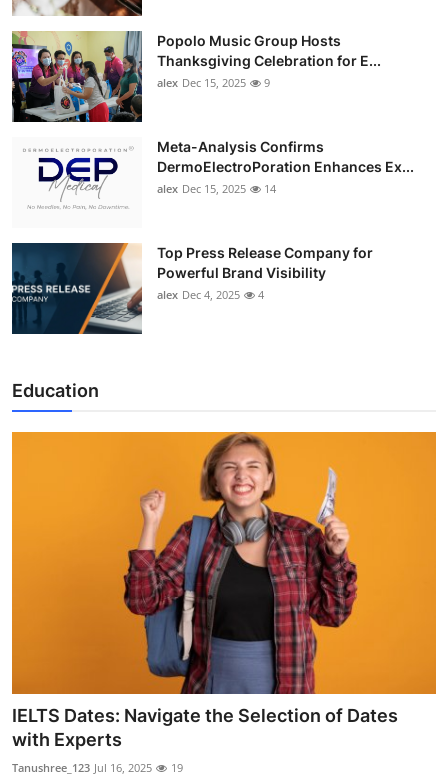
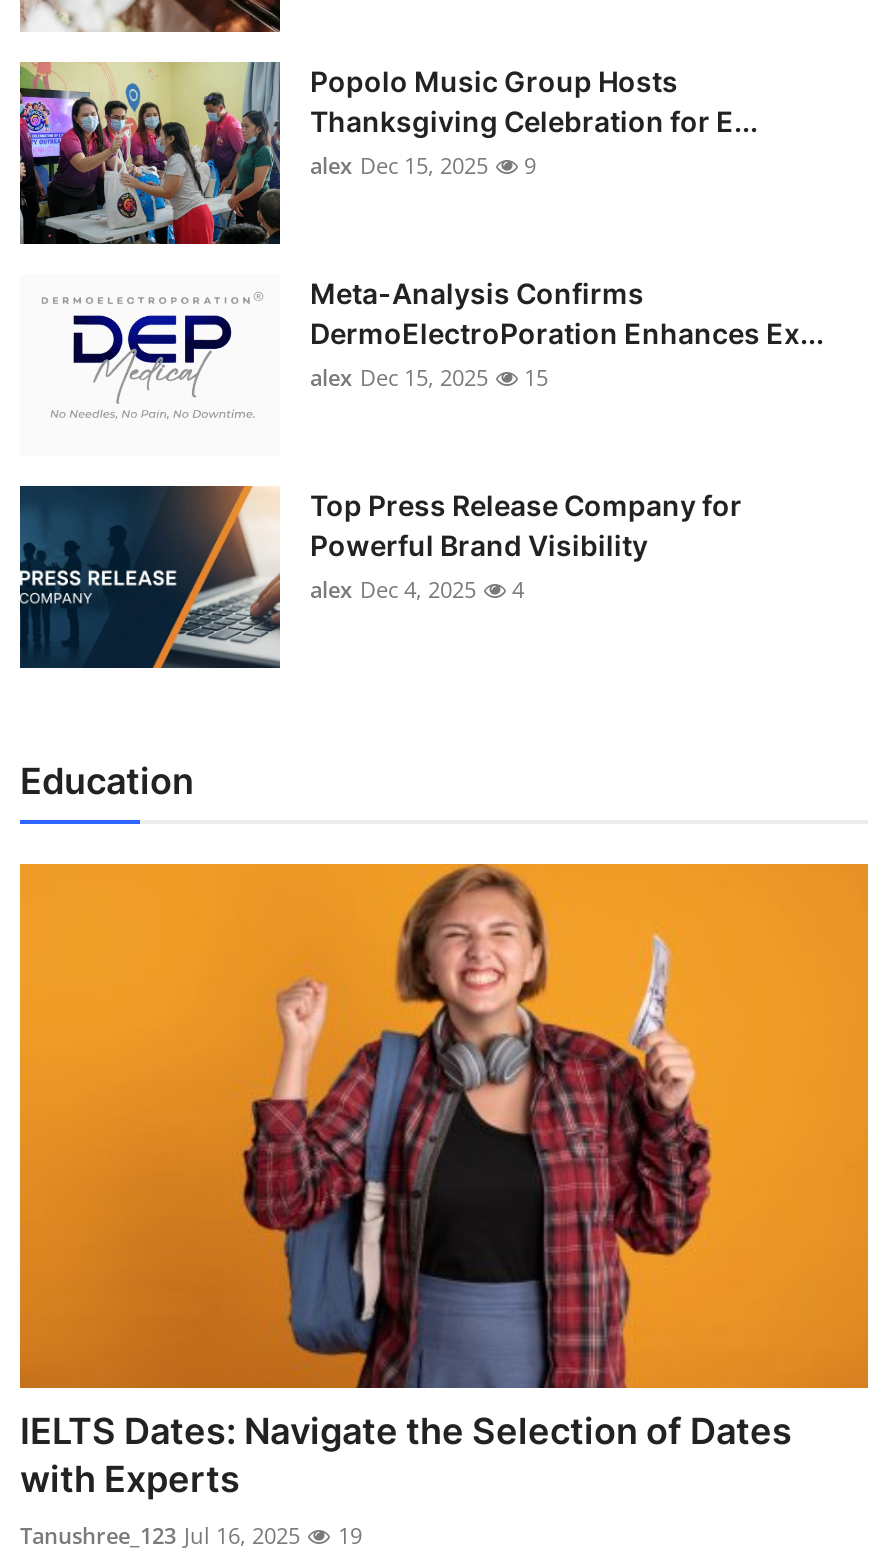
- alex Dec 15, 2025 14
+ alex Dec 15, 2025 15
